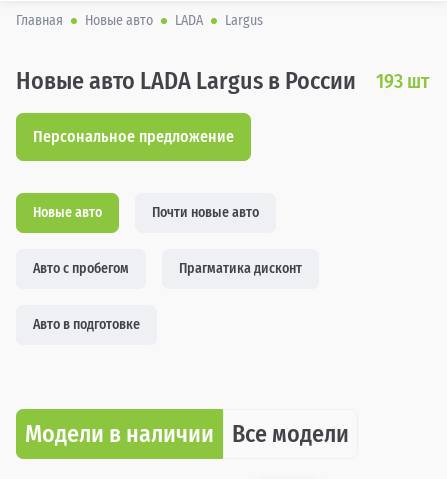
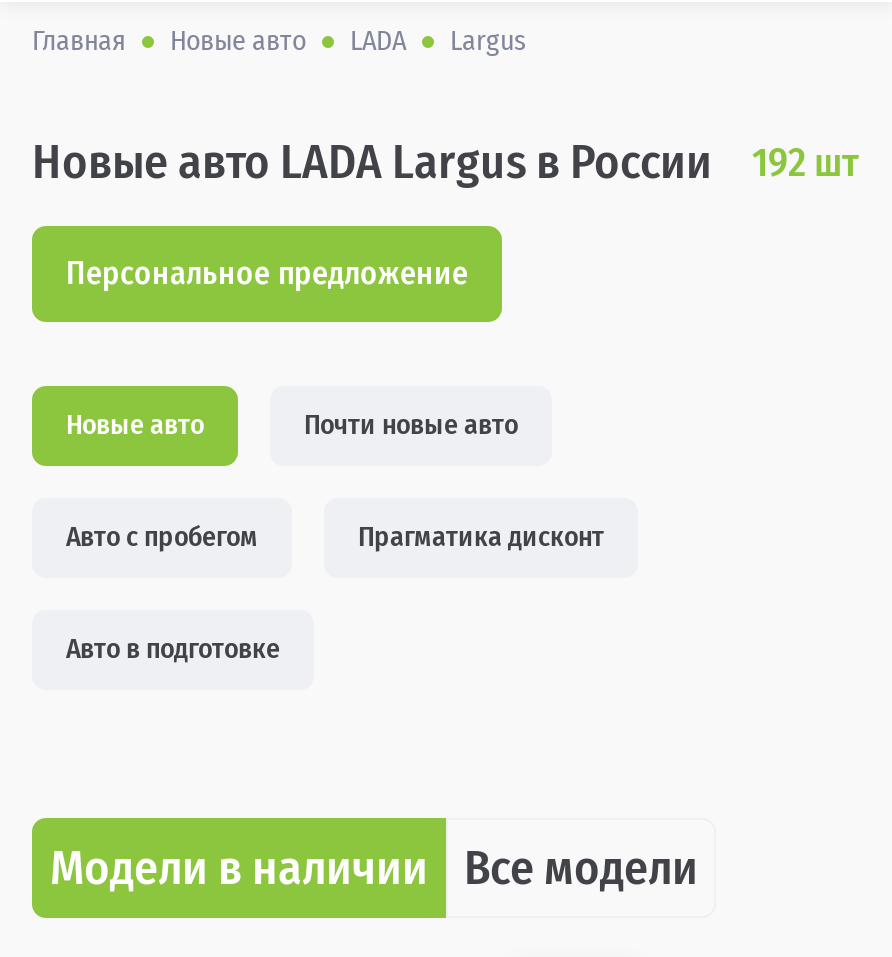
- Новые авто LADA Largus в России 193 шт
+ Новые авто LADA Largus в России 192 шт
